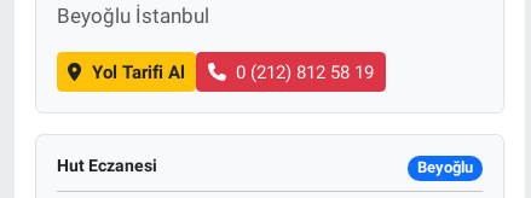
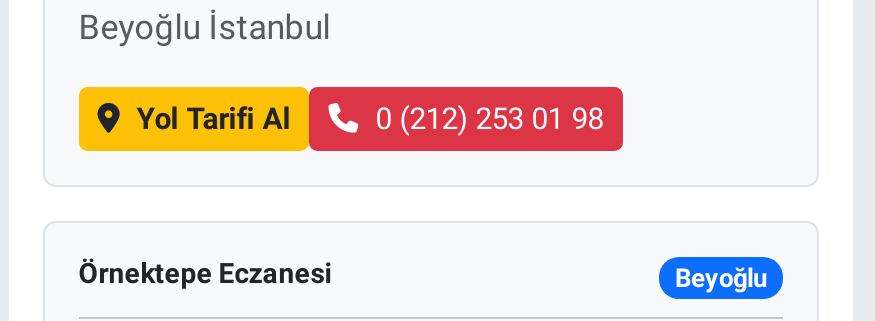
- 0 (212) 812 58 19
+ 0 (212) 253 01 98

- Hut Eczanesi
+ Örnektepe Eczanesi
